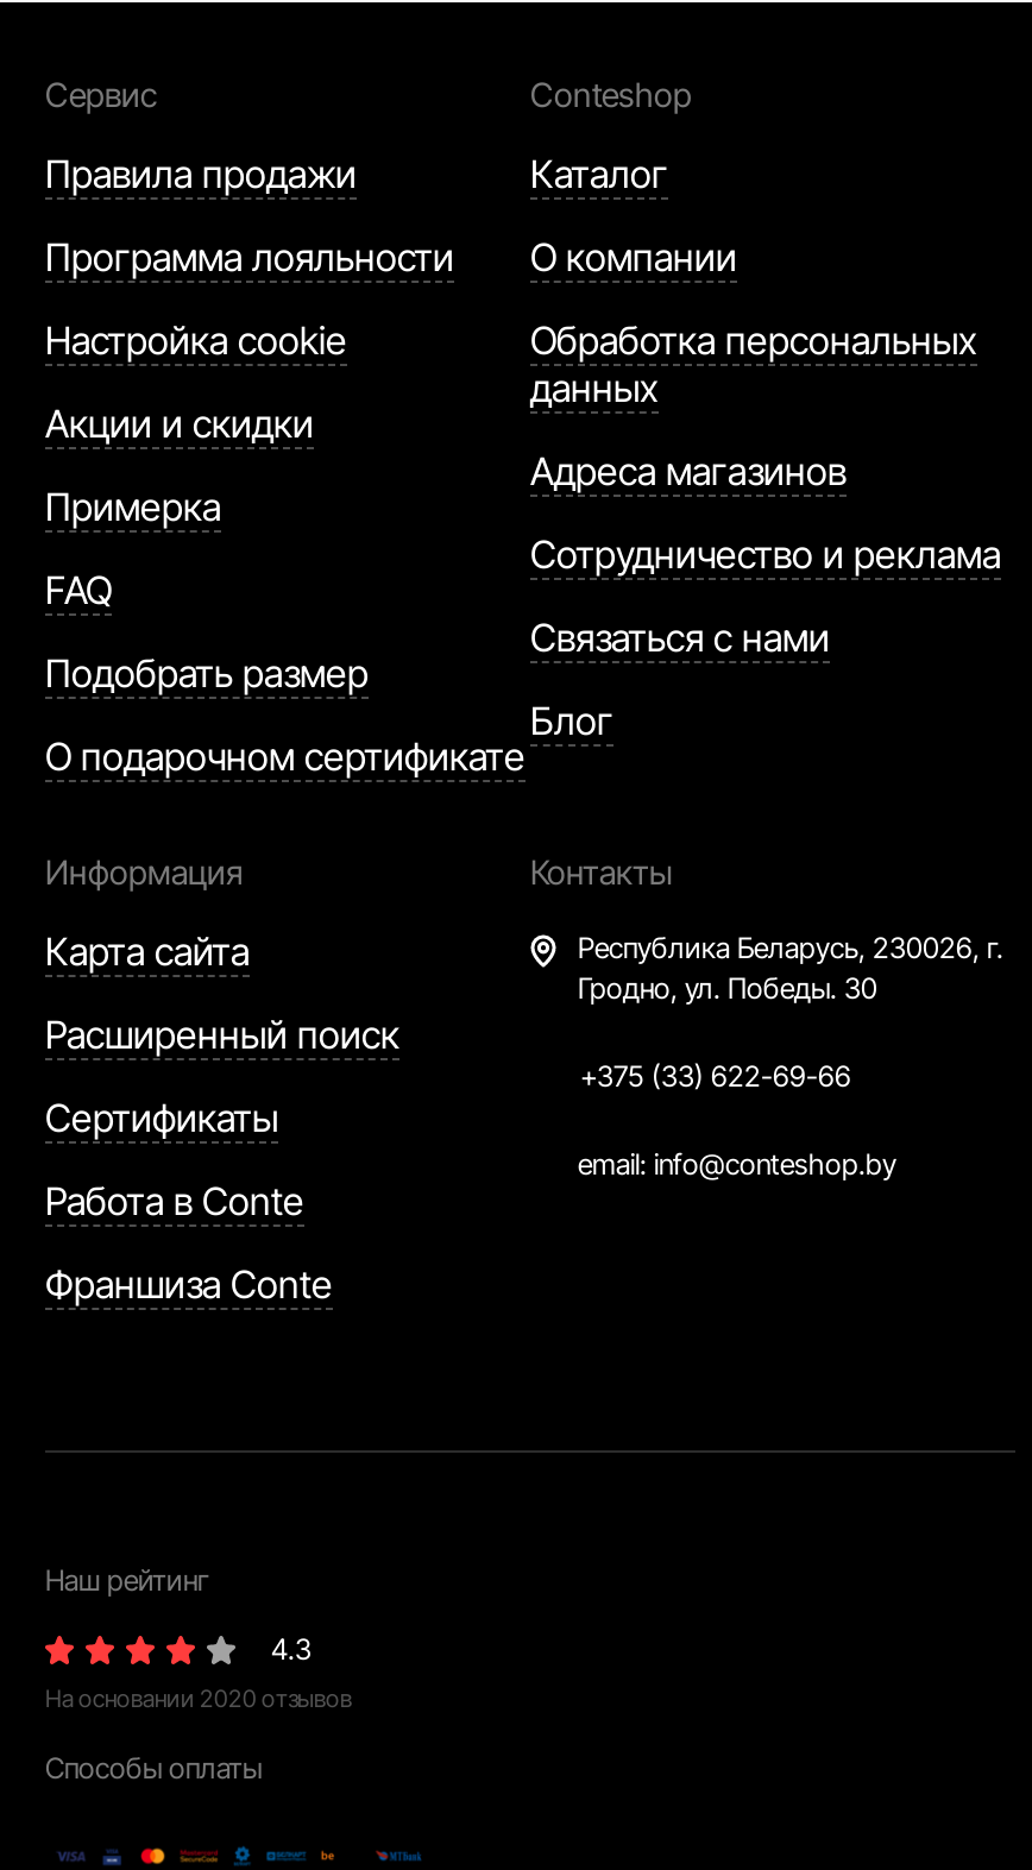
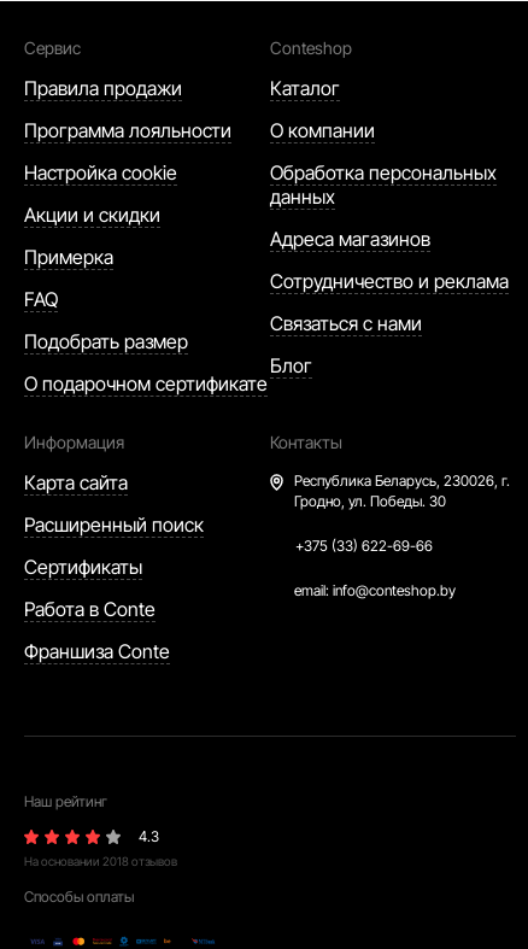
- На основании 2020 отзывов
+ На основании 2018 отзывов
